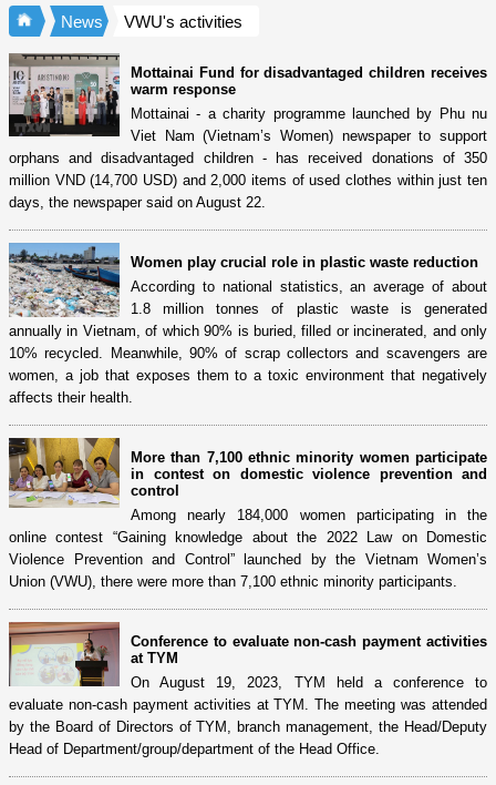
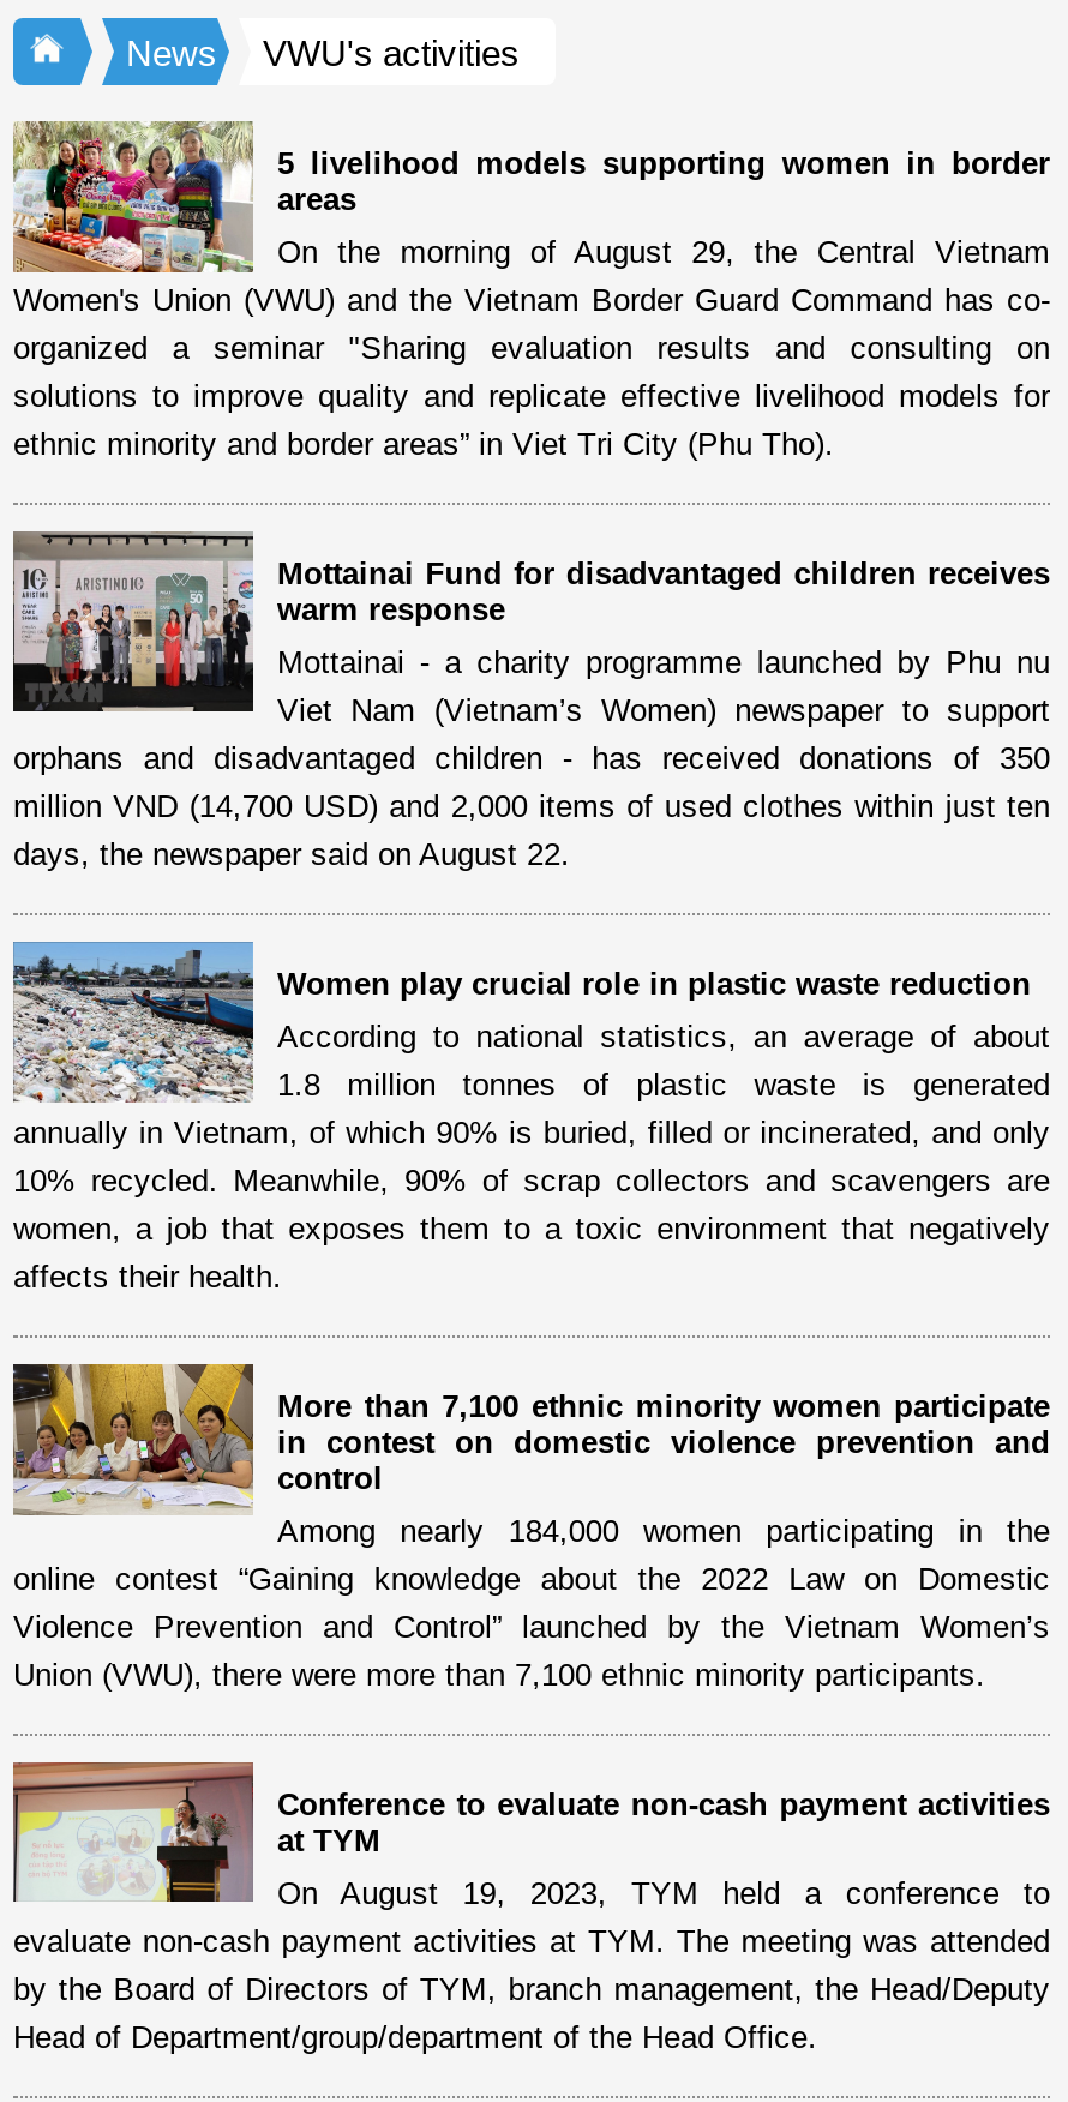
+ [image]
+ 5 livelihood models supporting women in border
+ areas
+ On the morning of August 29, the Central Vietnam
+ Women's Union (VWU) and the Vietnam Border Guard Command has co-
+ organized a seminar "Sharing evaluation results and consulting on
+ solutions to improve quality and replicate effective livelihood models for
+ ethnic minority and border areas” in Viet Tri City (Phu Tho).
